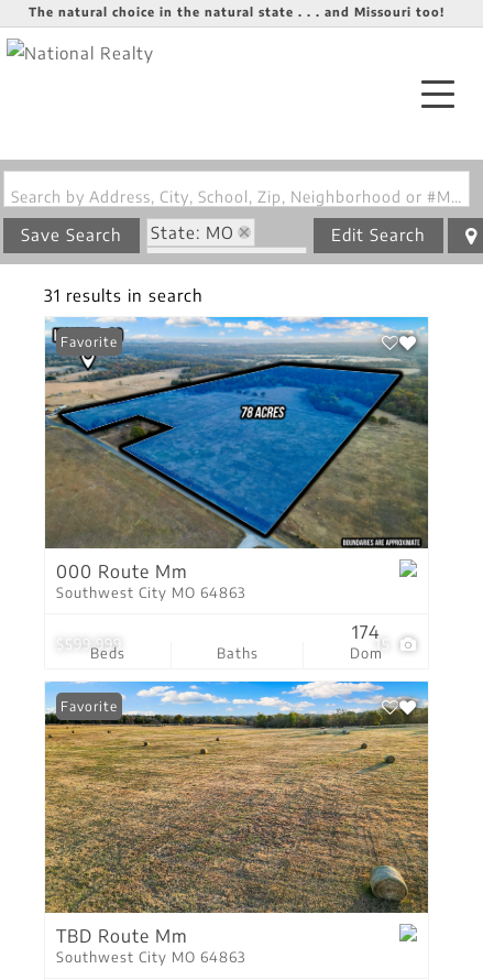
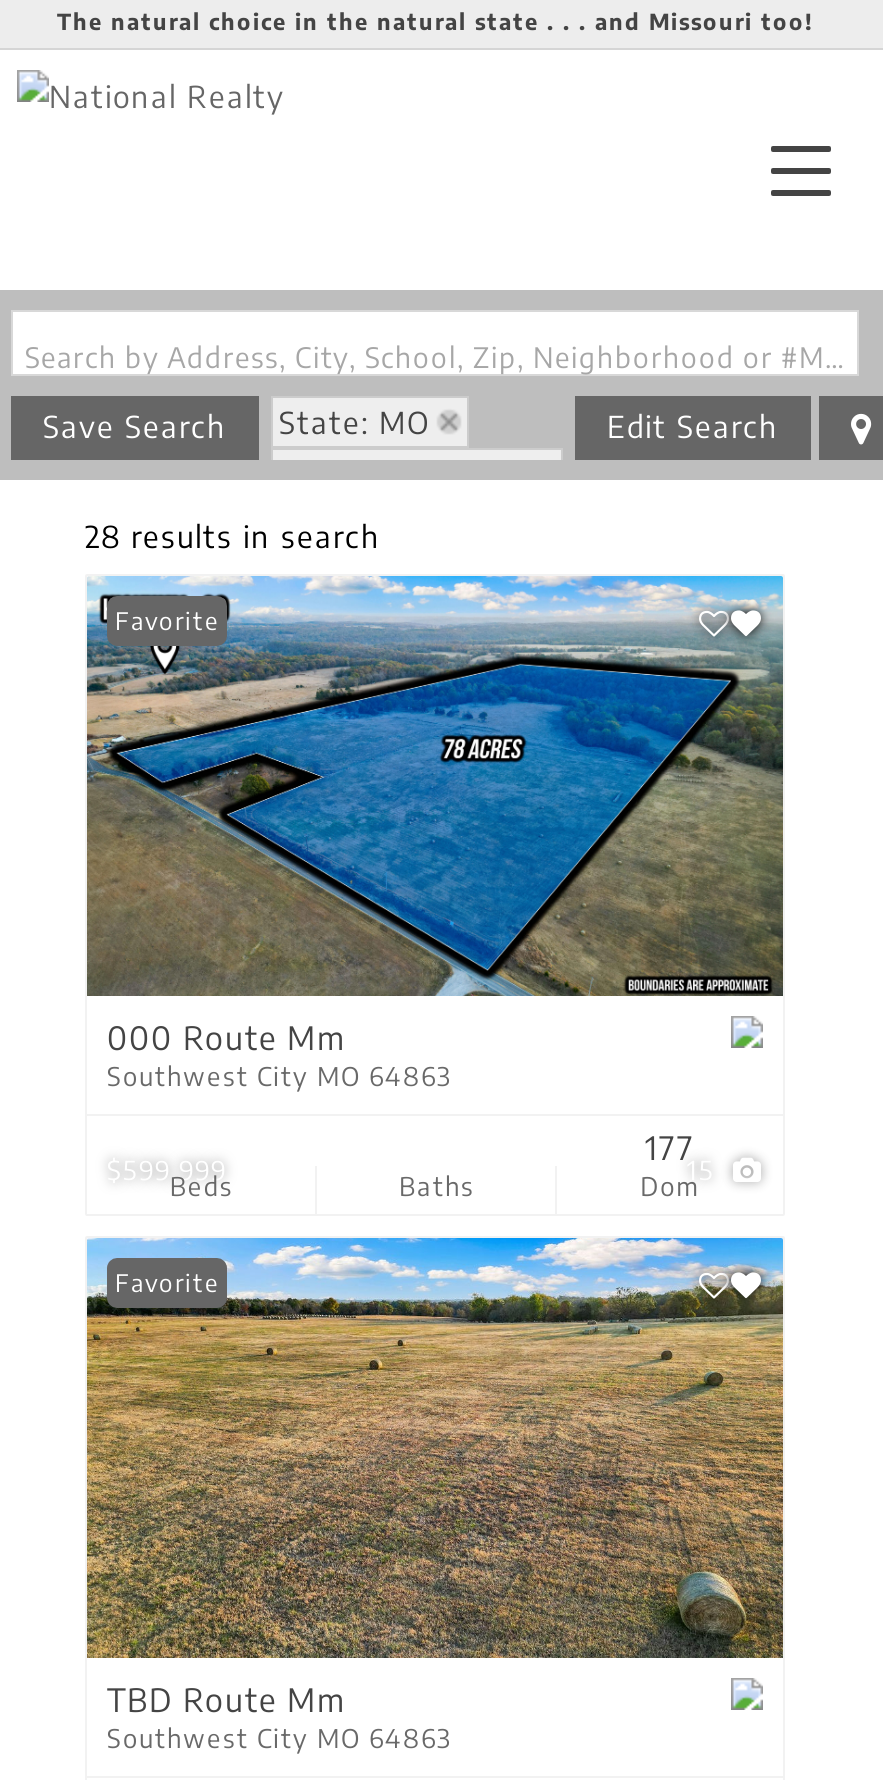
- 31 results in search
+ 28 results in search

- 174
+ 177
